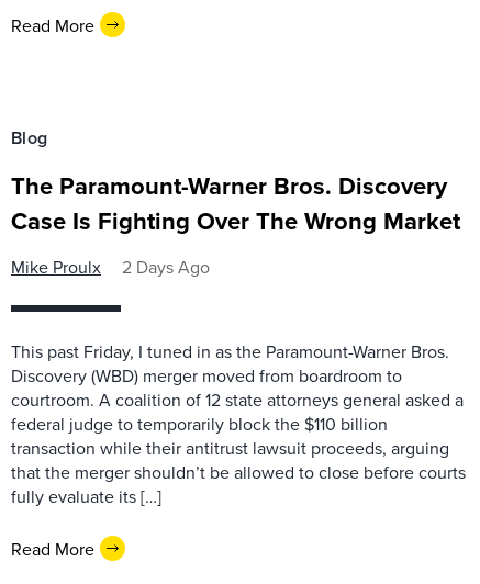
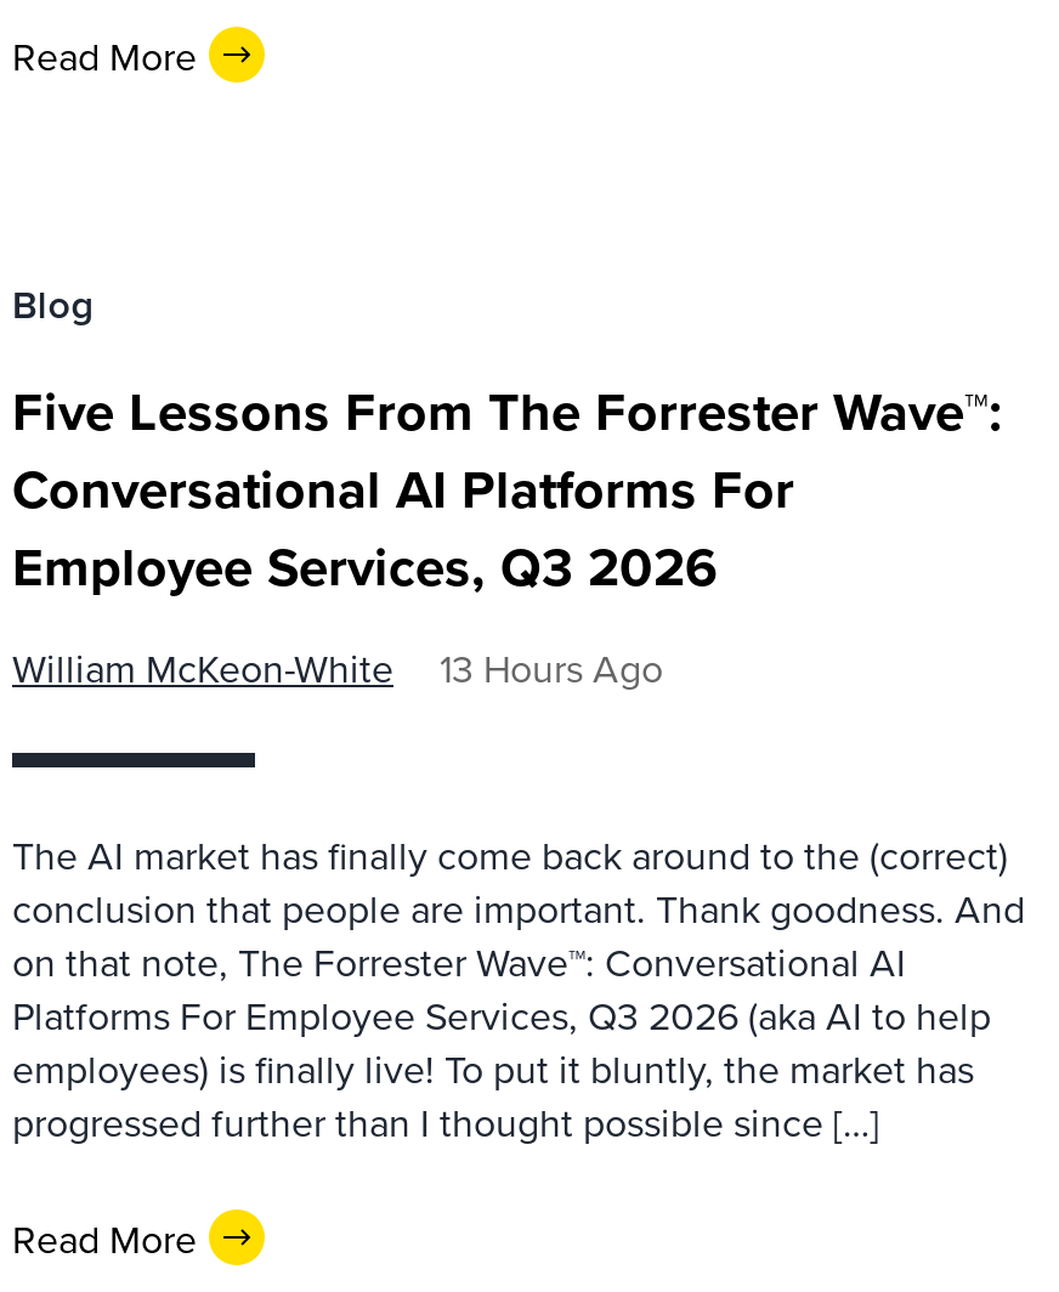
- The Paramount-Warner Bros. Discovery
- Case Is Fighting Over The Wrong Market
+ Five Lessons From The Forrester Wave™:
+ Conversational AI Platforms For
+ Employee Services, Q3 2026

- Mike Proulx
- 2 Days Ago
+ William McKeon-White
+ 13 Hours Ago

- This past Friday, I tuned in as the Paramount-Warner Bros.
- Discovery (WBD) merger moved from boardroom to
- courtroom. A coalition of 12 state attorneys general asked a
- federal judge to temporarily block the $110 billion
- transaction while their antitrust lawsuit proceeds, arguing
- that the merger shouldn’t be allowed to close before courts
- fully evaluate its […]
+ The AI market has finally come back around to the (correct)
+ conclusion that people are important. Thank goodness. And
+ on that note, The Forrester Wave™: Conversational AI
+ Platforms For Employee Services, Q3 2026 (aka AI to help
+ employees) is finally live! To put it bluntly, the market has
+ progressed further than I thought possible since […]
